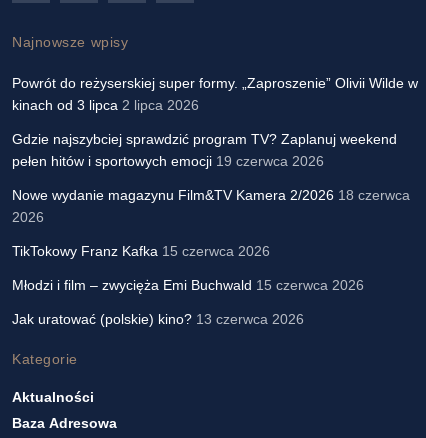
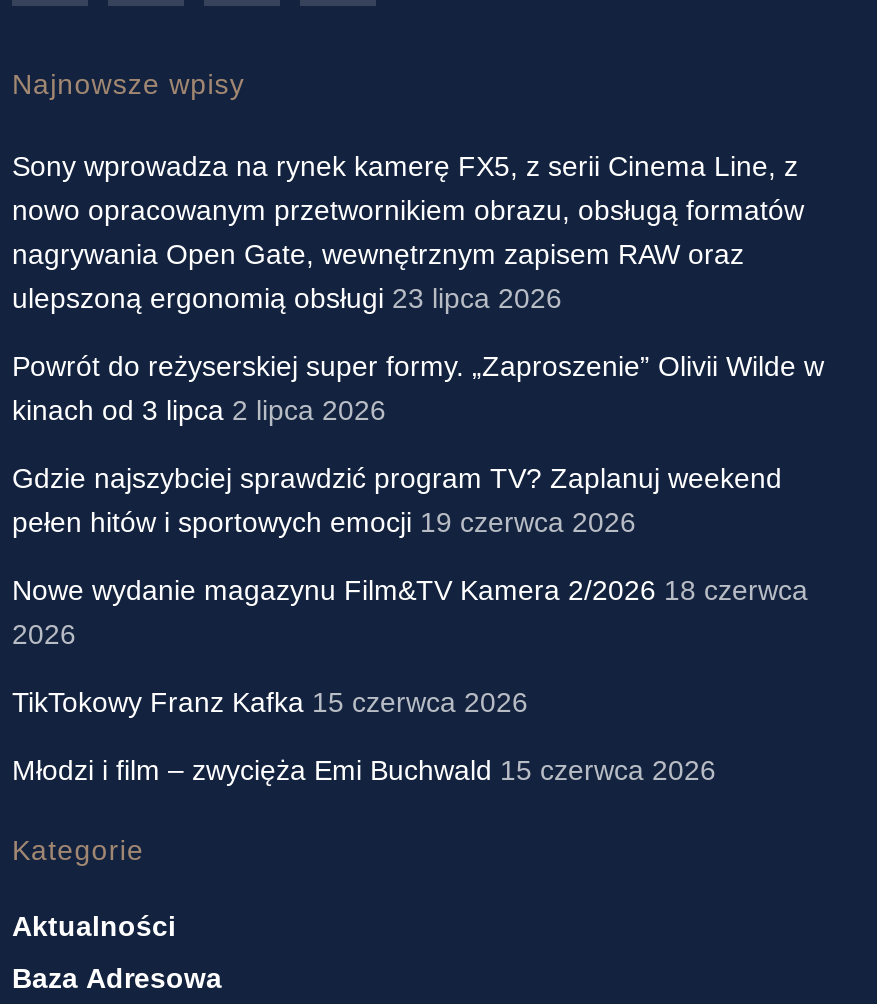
+ Sony wprowadza na rynek kamerę FX5, z serii Cinema Line, z
+ nowo opracowanym przetwornikiem obrazu, obsługą formatów
+ nagrywania Open Gate, wewnętrznym zapisem RAW oraz
+ ulepszoną ergonomią obsługi 23 lipca 2026

moved down: Powrót do reżyserskiej super formy. „Zaproszenie” Olivii Wilde w | kinach od 3 lipca 2 lipca 2026 | Gdzie najszybciej sprawdzić program TV? Zaplanuj weekend | pełen hitów i sportowych emocji 19 czerwca 2026 | Nowe wydanie magazynu Film&TV Kamera 2/2026 18 czerwca | 2026 | TikTokowy Franz Kafka 15 czerwca 2026 | Młodzi i film – zwycięża Emi Buchwald 15 czerwca 2026

- Jak uratować (polskie) kino? 13 czerwca 2026
